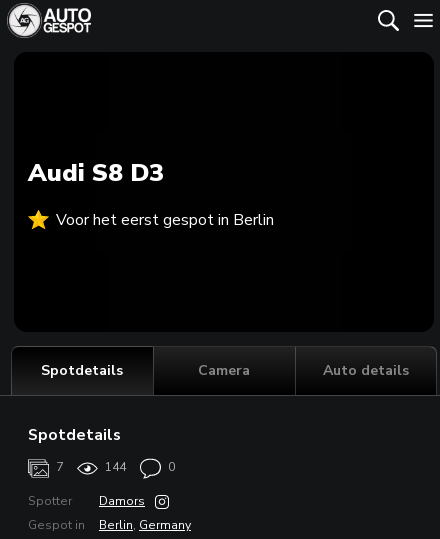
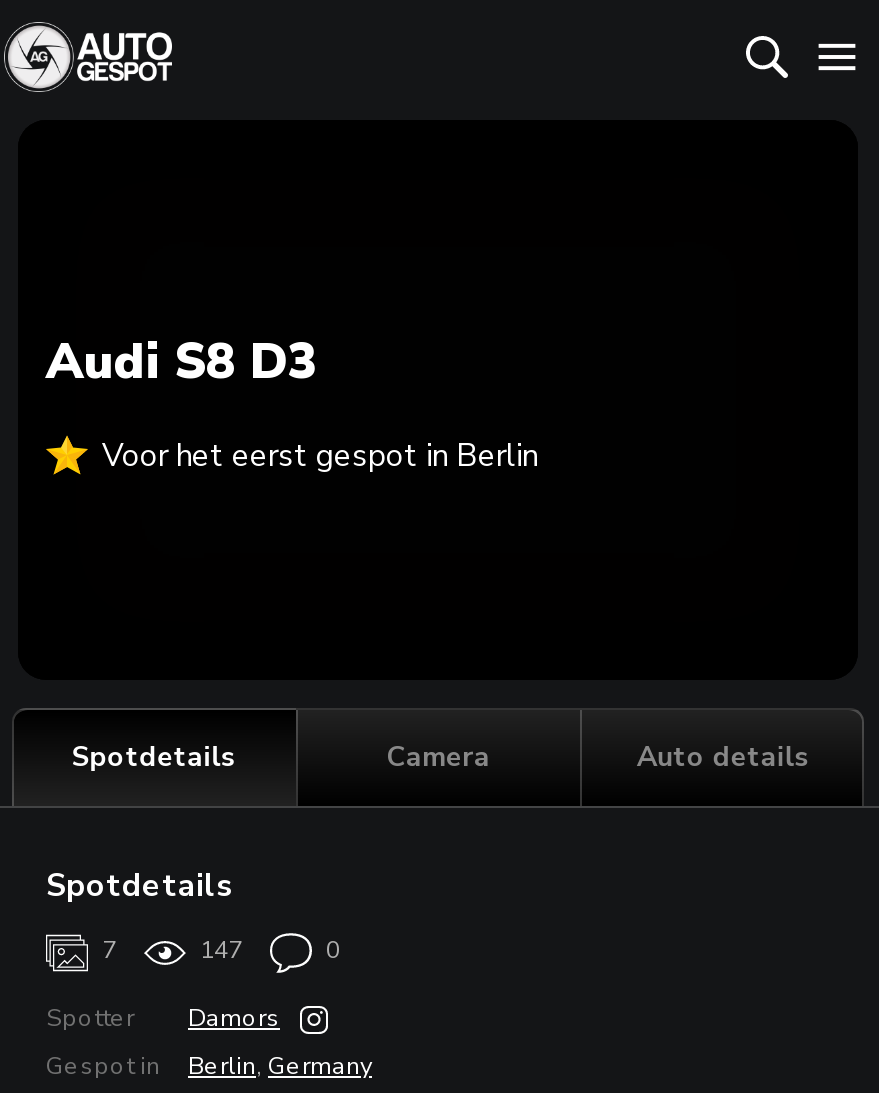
- 144
+ 147
